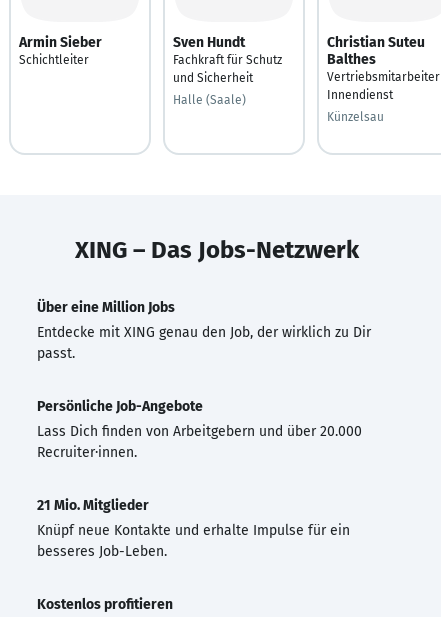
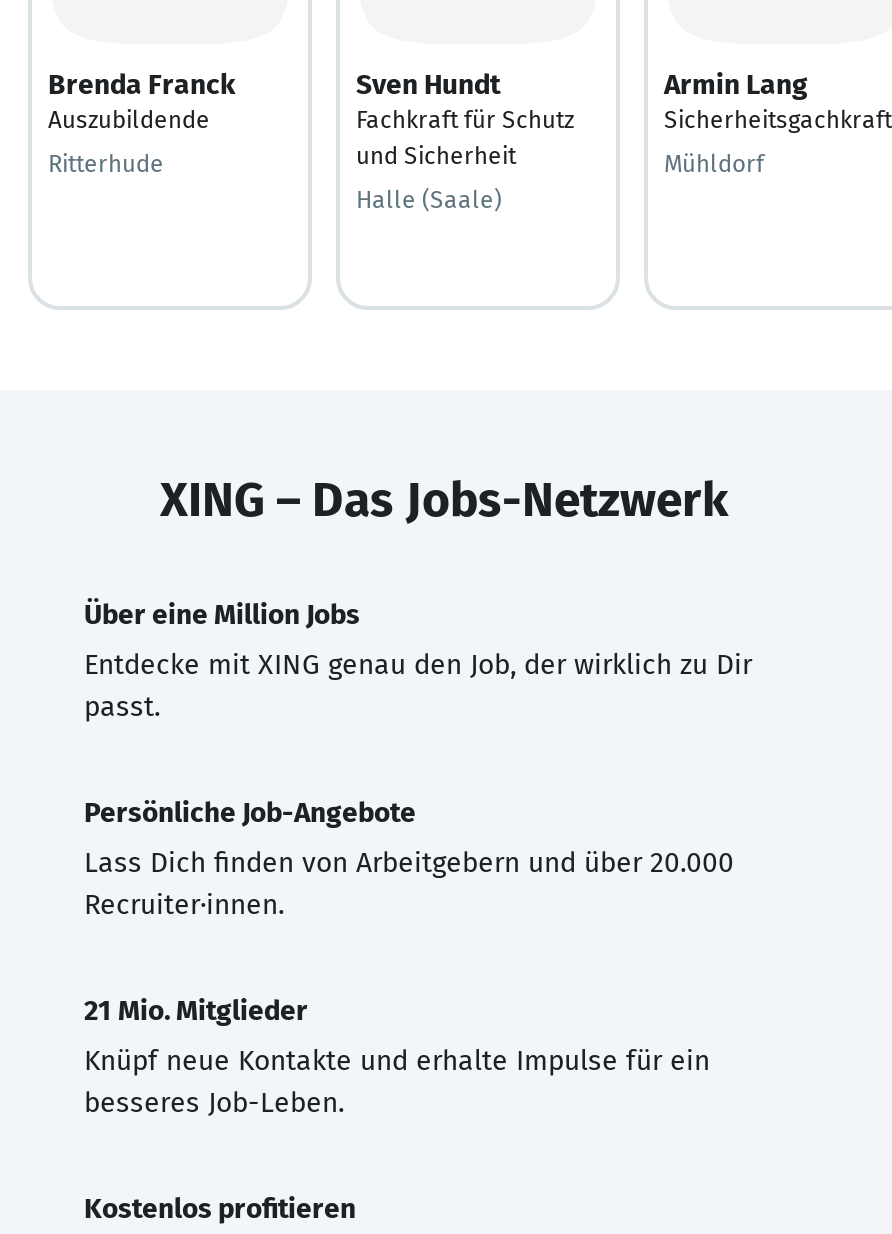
- Armin Sieber
- Schichtleiter
+ Brenda Franck
+ Auszubildende
+ Ritterhude

- Christian Suteu
- Balthes
- Vertriebsmitarbeiter
- Innendienst
+ Armin Lang
+ Sicherheitsgachkraft

- Künzelsau
+ Mühldorf
